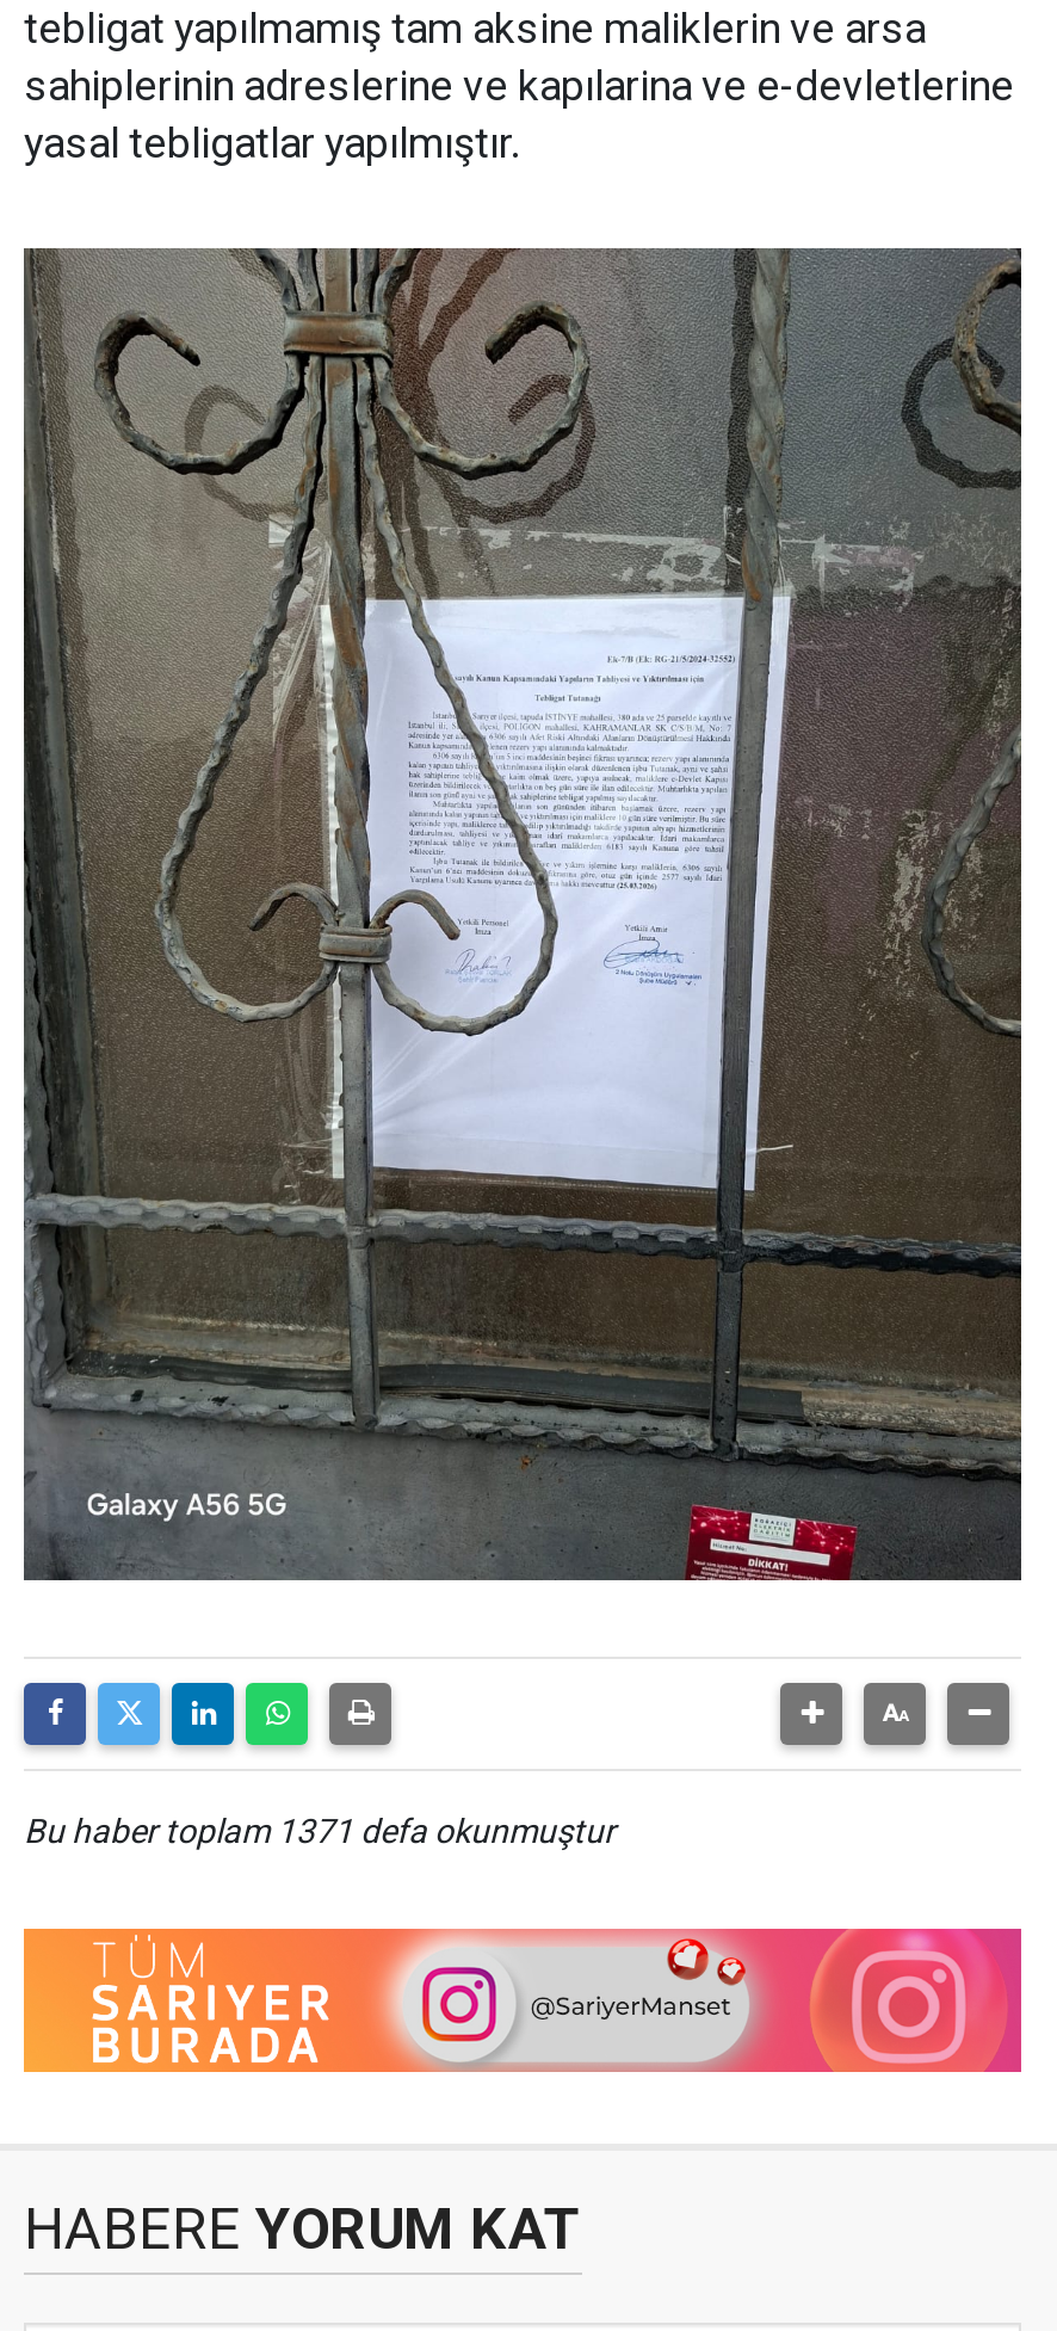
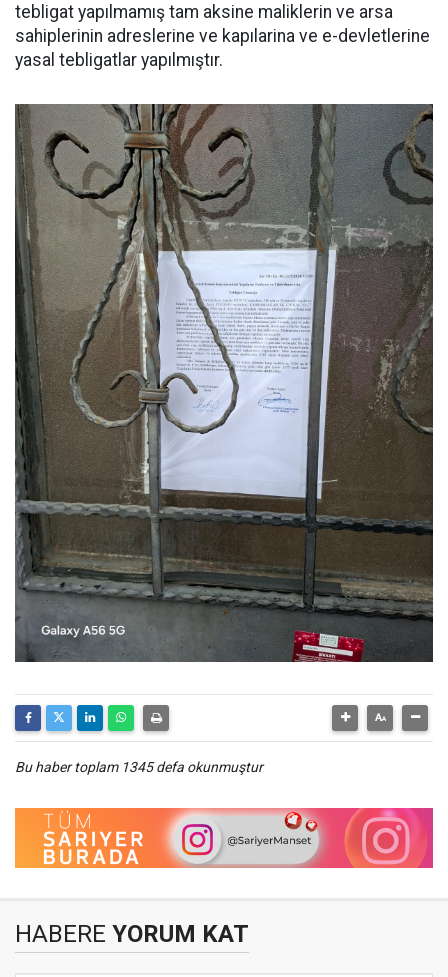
- Bu haber toplam 1371 defa okunmuştur
+ Bu haber toplam 1345 defa okunmuştur
